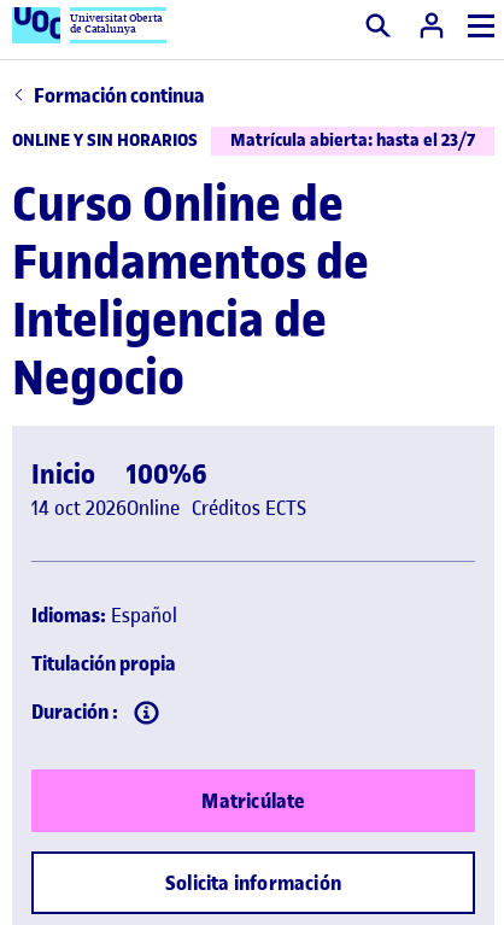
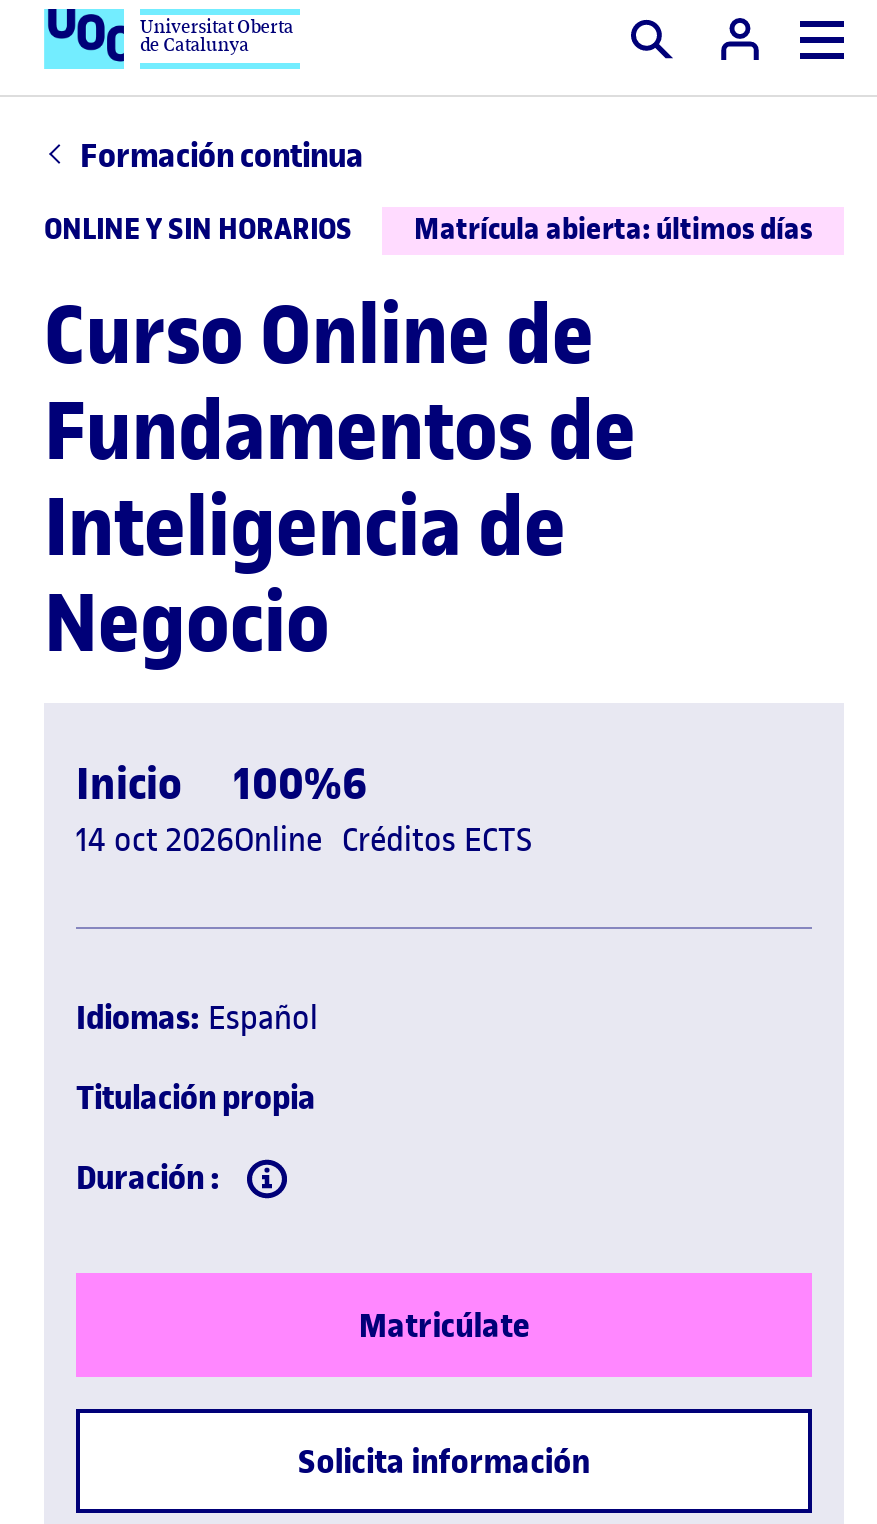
- Matrícula abierta: hasta el 23/7
+ Matrícula abierta: últimos días
